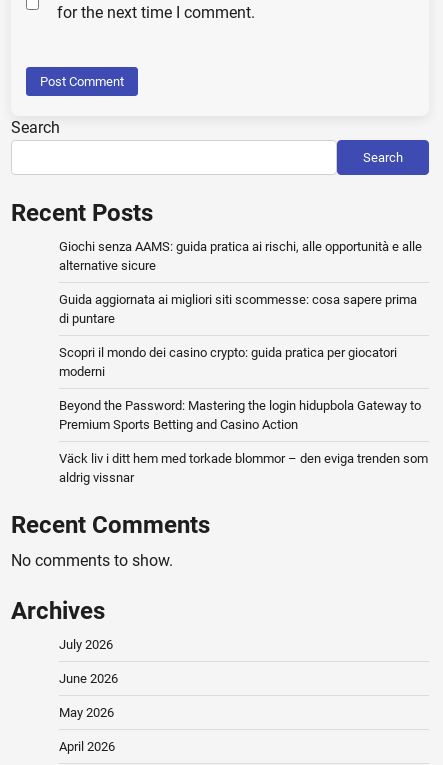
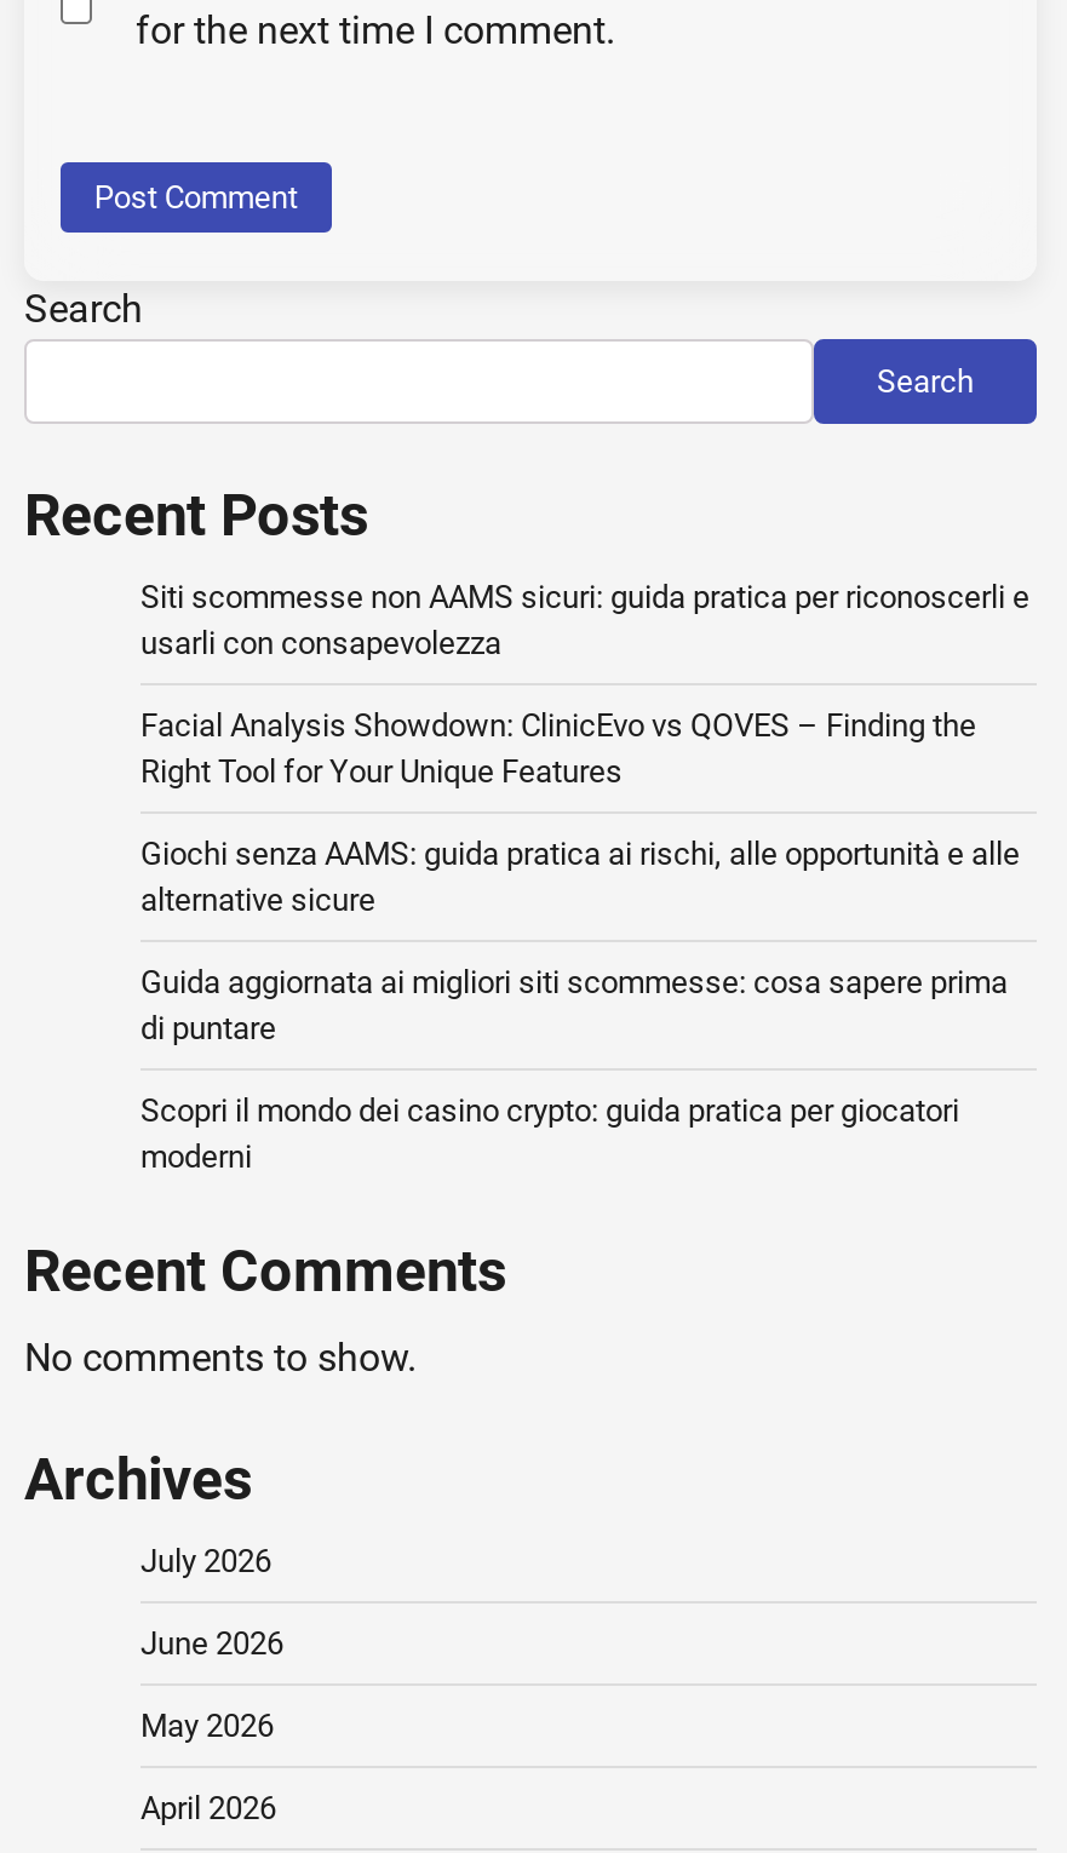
+ Siti scommesse non AAMS sicuri: guida pratica per riconoscerli e
+ usarli con consapevolezza
+ Facial Analysis Showdown: ClinicEvo vs QOVES – Finding the
+ Right Tool for Your Unique Features

moved down: Giochi senza AAMS: guida pratica ai rischi, alle opportunità e alle | alternative sicure | Guida aggiornata ai migliori siti scommesse: cosa sapere prima | di puntare | Scopri il mondo dei casino crypto: guida pratica per giocatori | moderni

- Beyond the Password: Mastering the login hidupbola Gateway to
- Premium Sports Betting and Casino Action
- Väck liv i ditt hem med torkade blommor – den eviga trenden som
- aldrig vissnar
